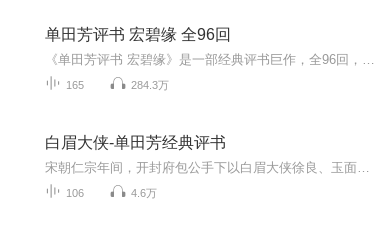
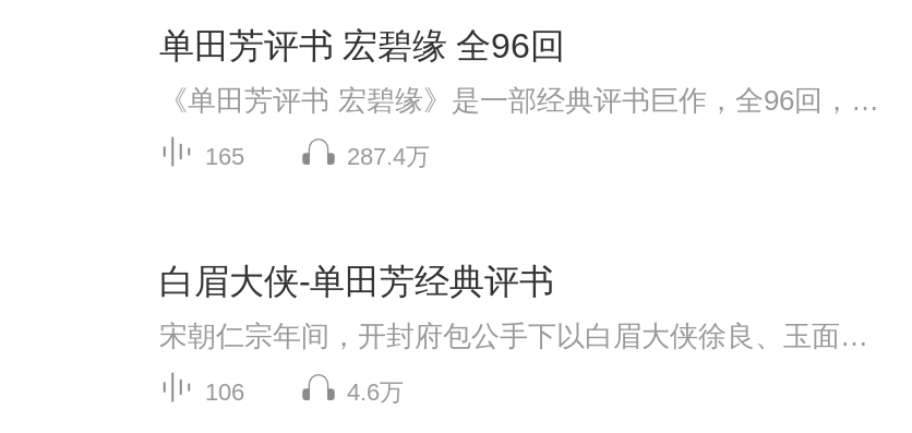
- 284.3万
+ 287.4万
